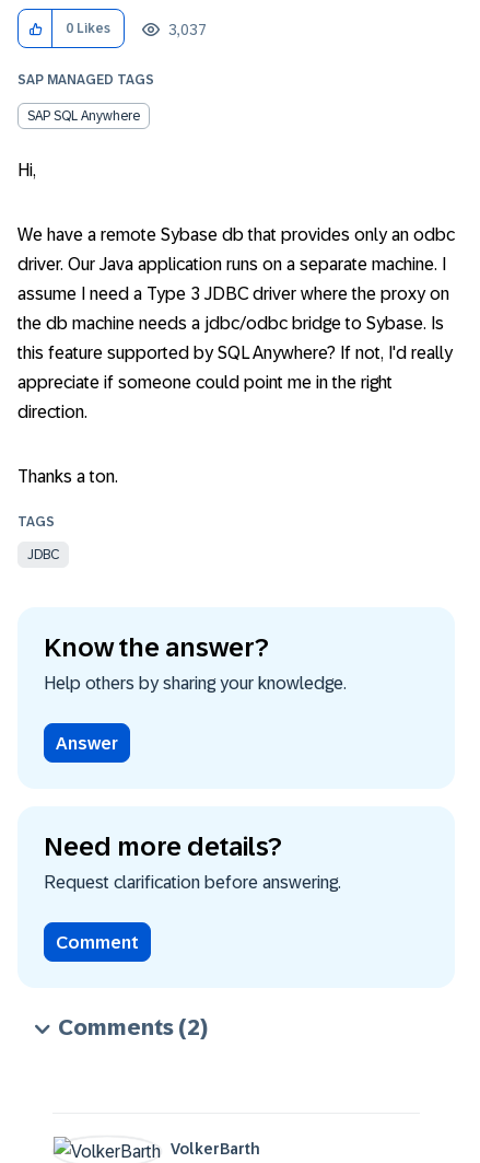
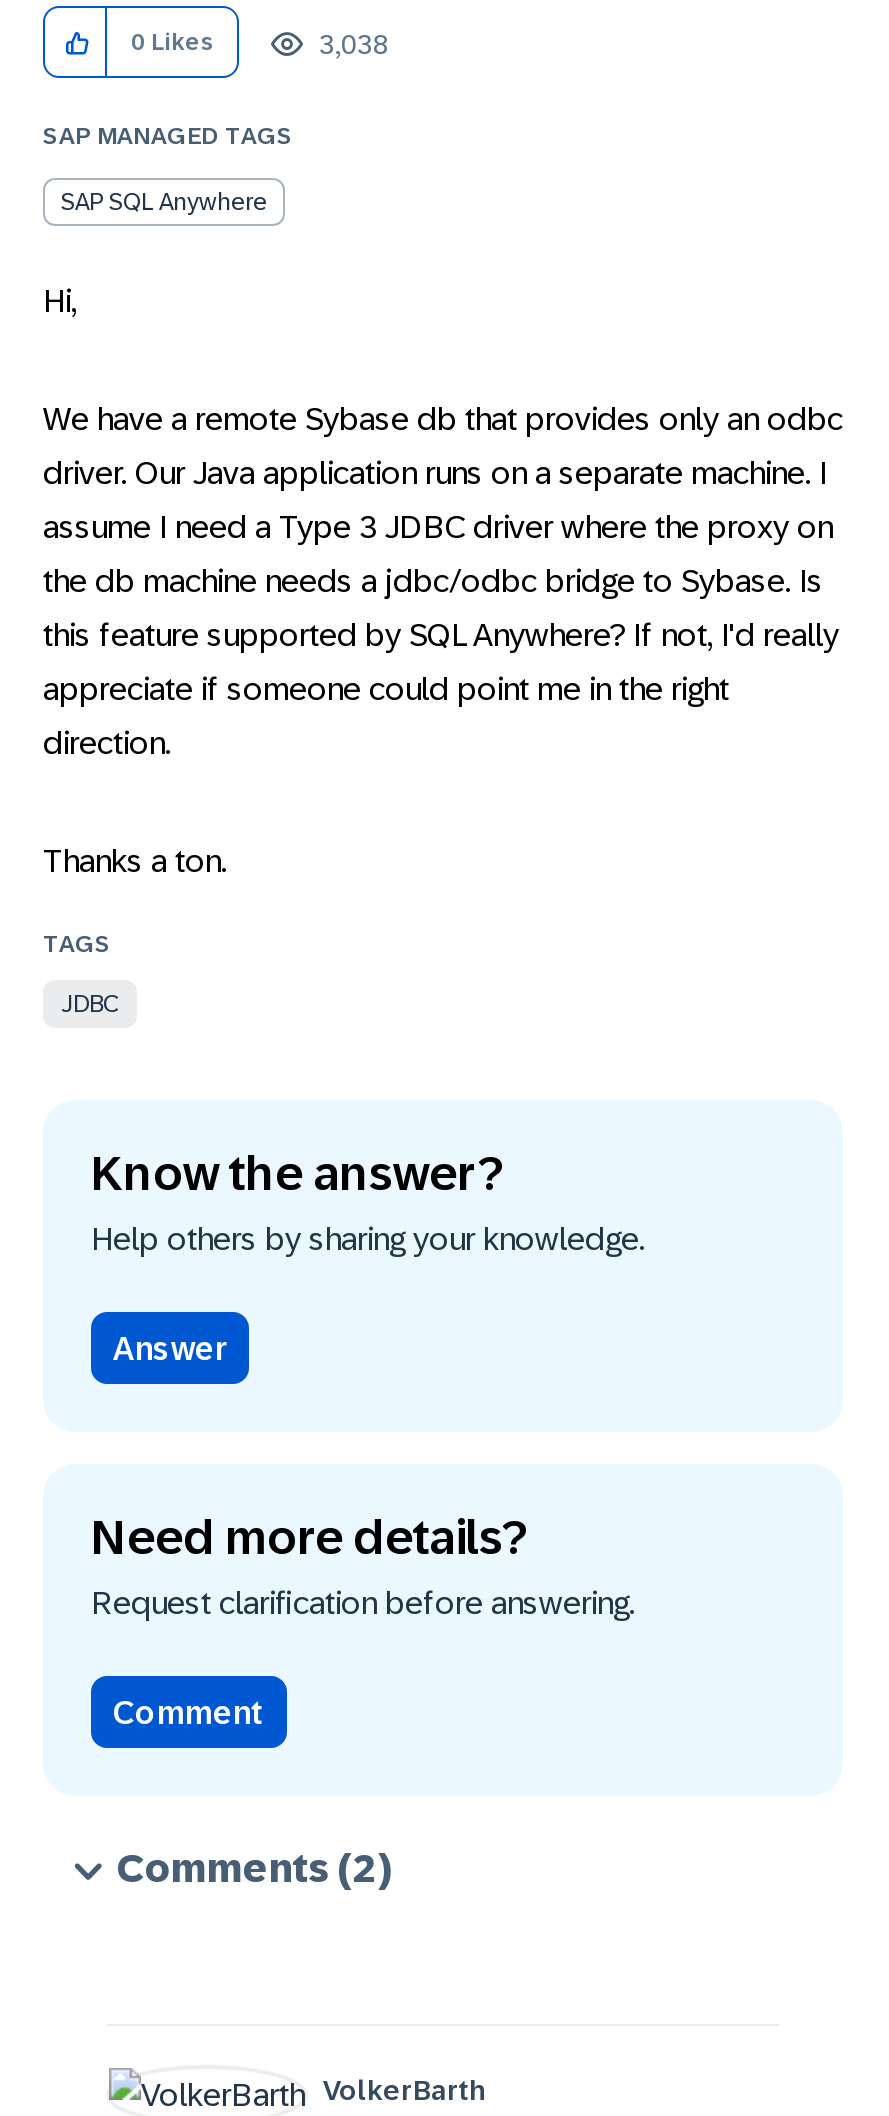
- 3,037
+ 3,038
